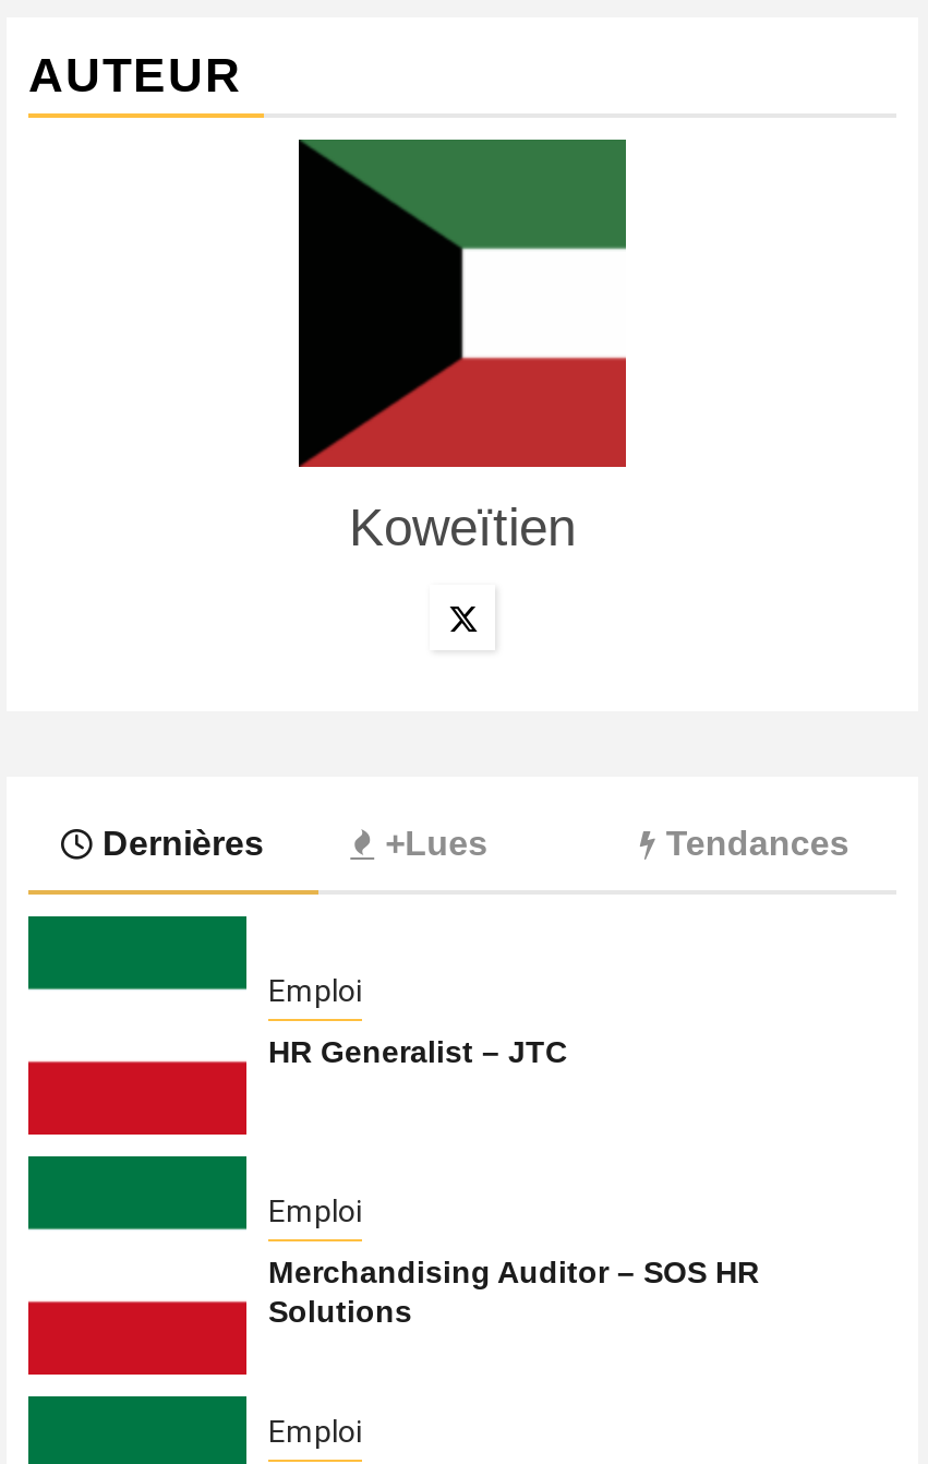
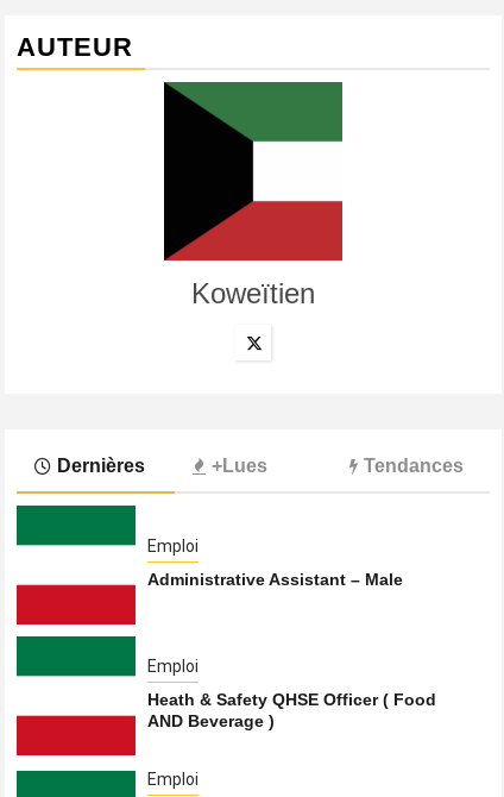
- HR Generalist – JTC
+ Administrative Assistant – Male

- Merchandising Auditor – SOS HR
- Solutions
+ Heath & Safety QHSE Officer ( Food
+ AND Beverage )
